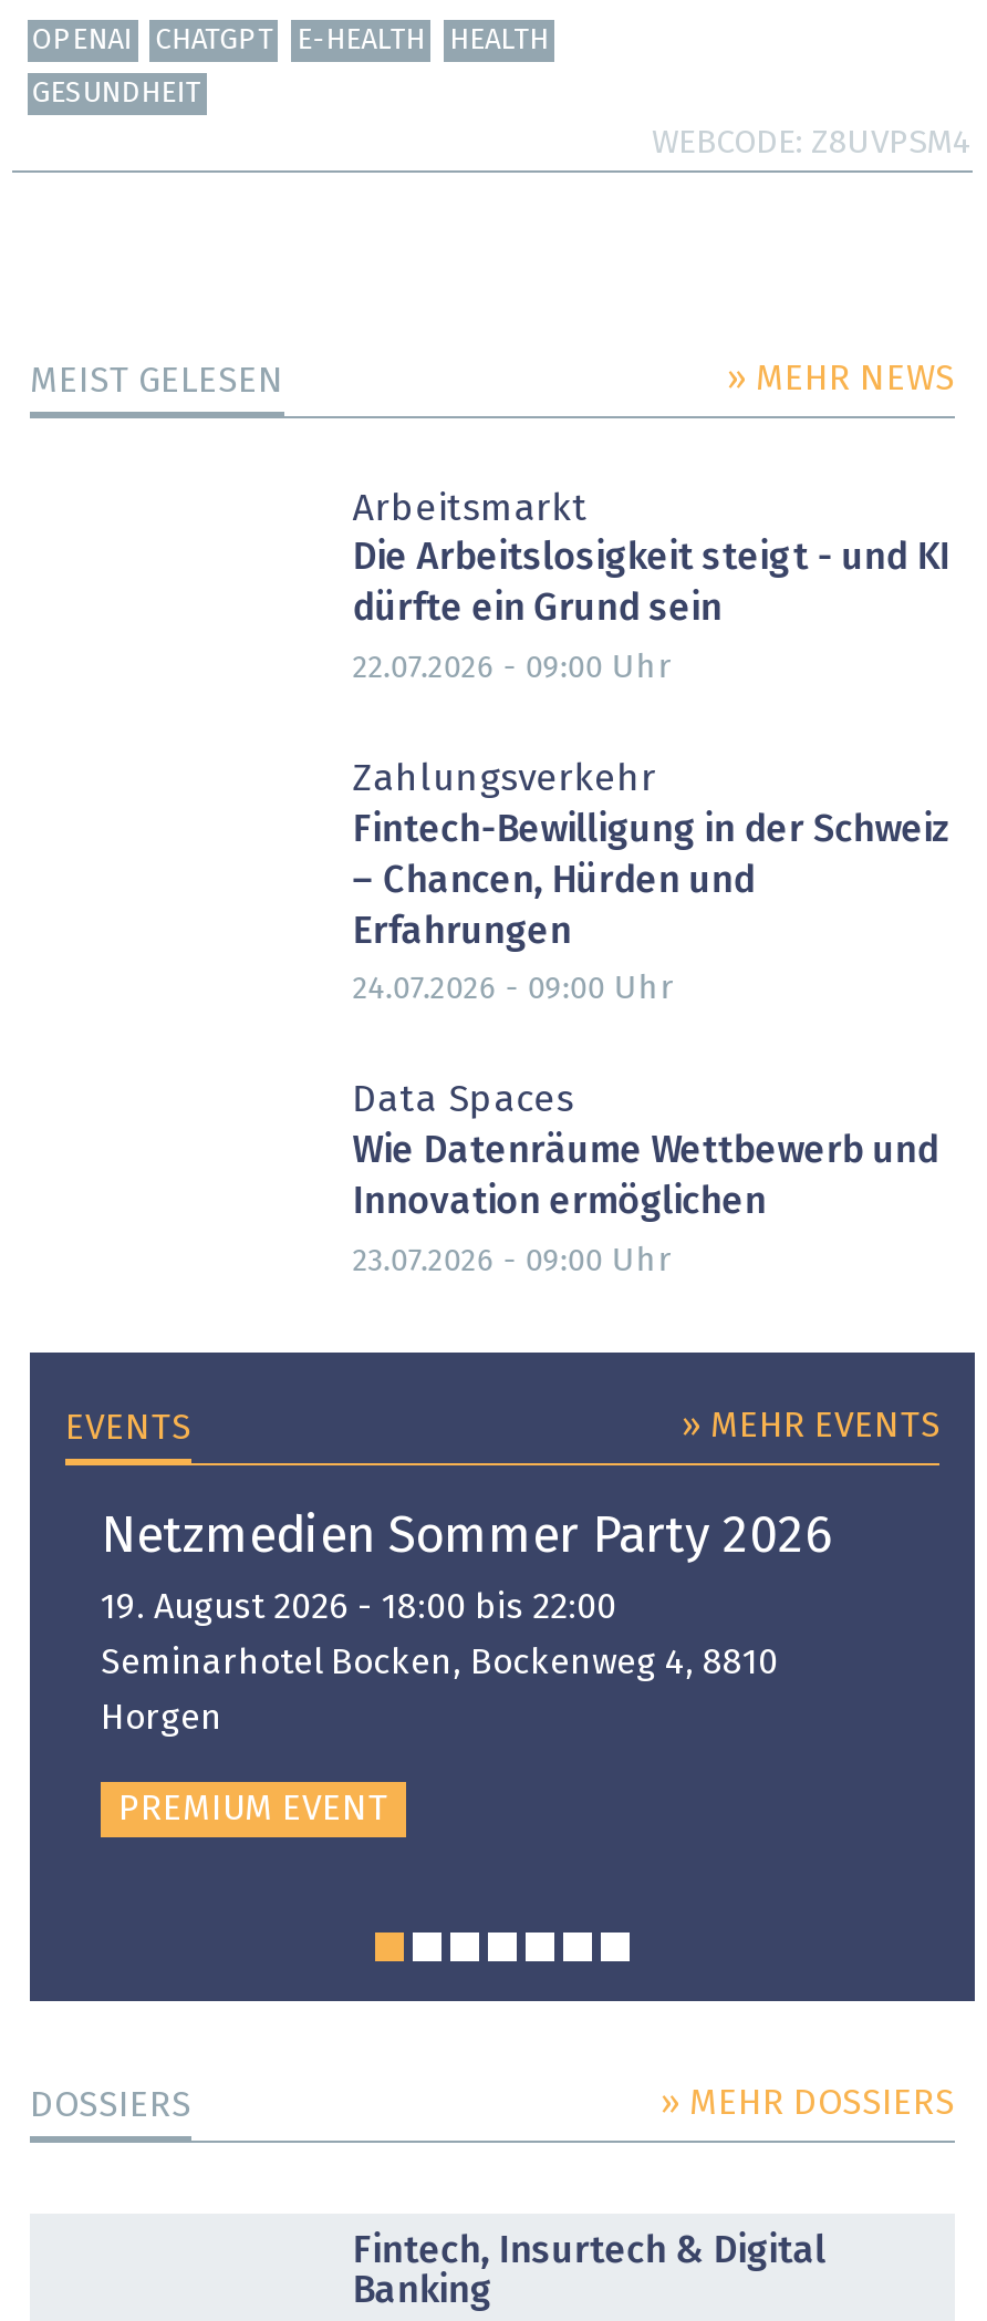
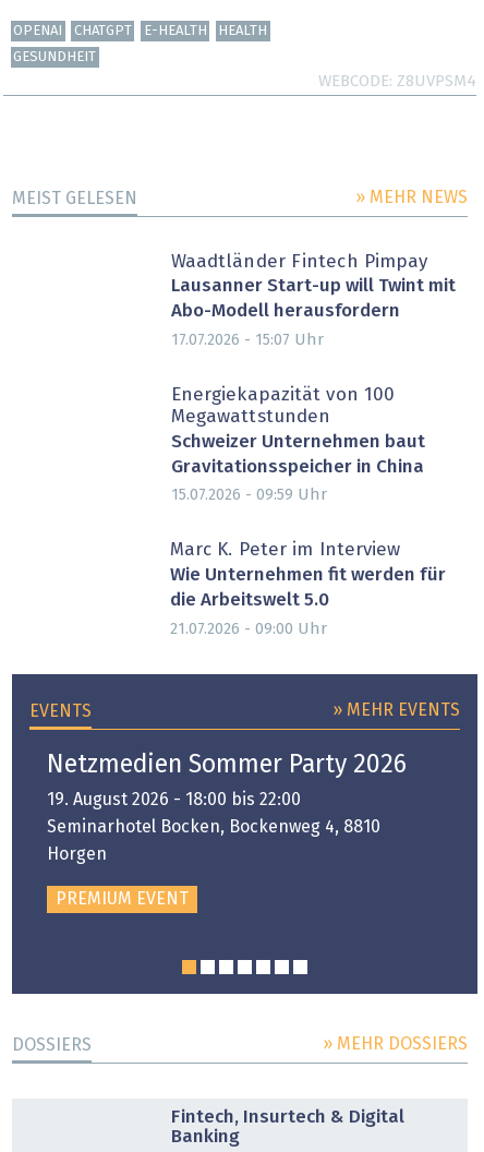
- Arbeitsmarkt
- Die Arbeitslosigkeit steigt - und KI
- dürfte ein Grund sein
+ Waadtländer Fintech Pimpay
+ Lausanner Start-up will Twint mit
+ Abo-Modell herausfordern

- 22.07.2026 - 09:00 Uhr
+ 17.07.2026 - 15:07 Uhr

- Zahlungsverkehr
- Fintech-Bewilligung in der Schweiz
- – Chancen, Hürden und
- Erfahrungen
+ Energiekapazität von 100
+ Megawattstunden
+ Schweizer Unternehmen baut
+ Gravitationsspeicher in China

- 24.07.2026 - 09:00 Uhr
+ 15.07.2026 - 09:59 Uhr

- Data Spaces
- Wie Datenräume Wettbewerb und
- Innovation ermöglichen
+ Marc K. Peter im Interview
+ Wie Unternehmen fit werden für
+ die Arbeitswelt 5.0

- 23.07.2026 - 09:00 Uhr
+ 21.07.2026 - 09:00 Uhr
